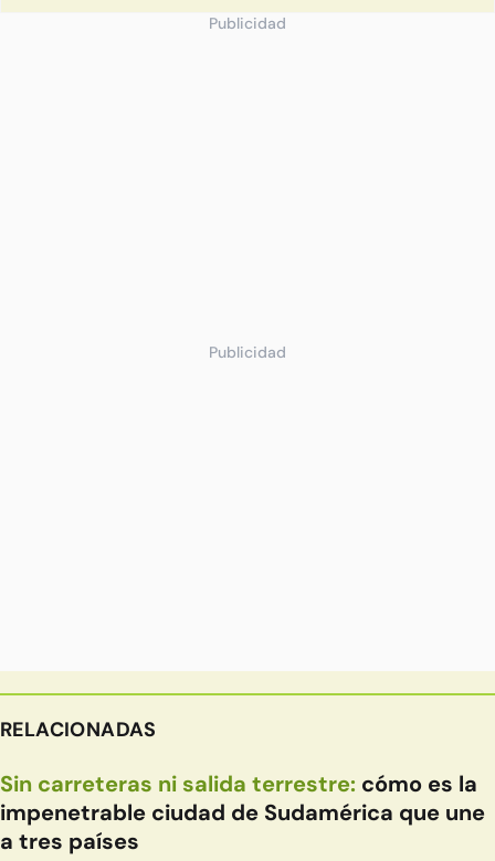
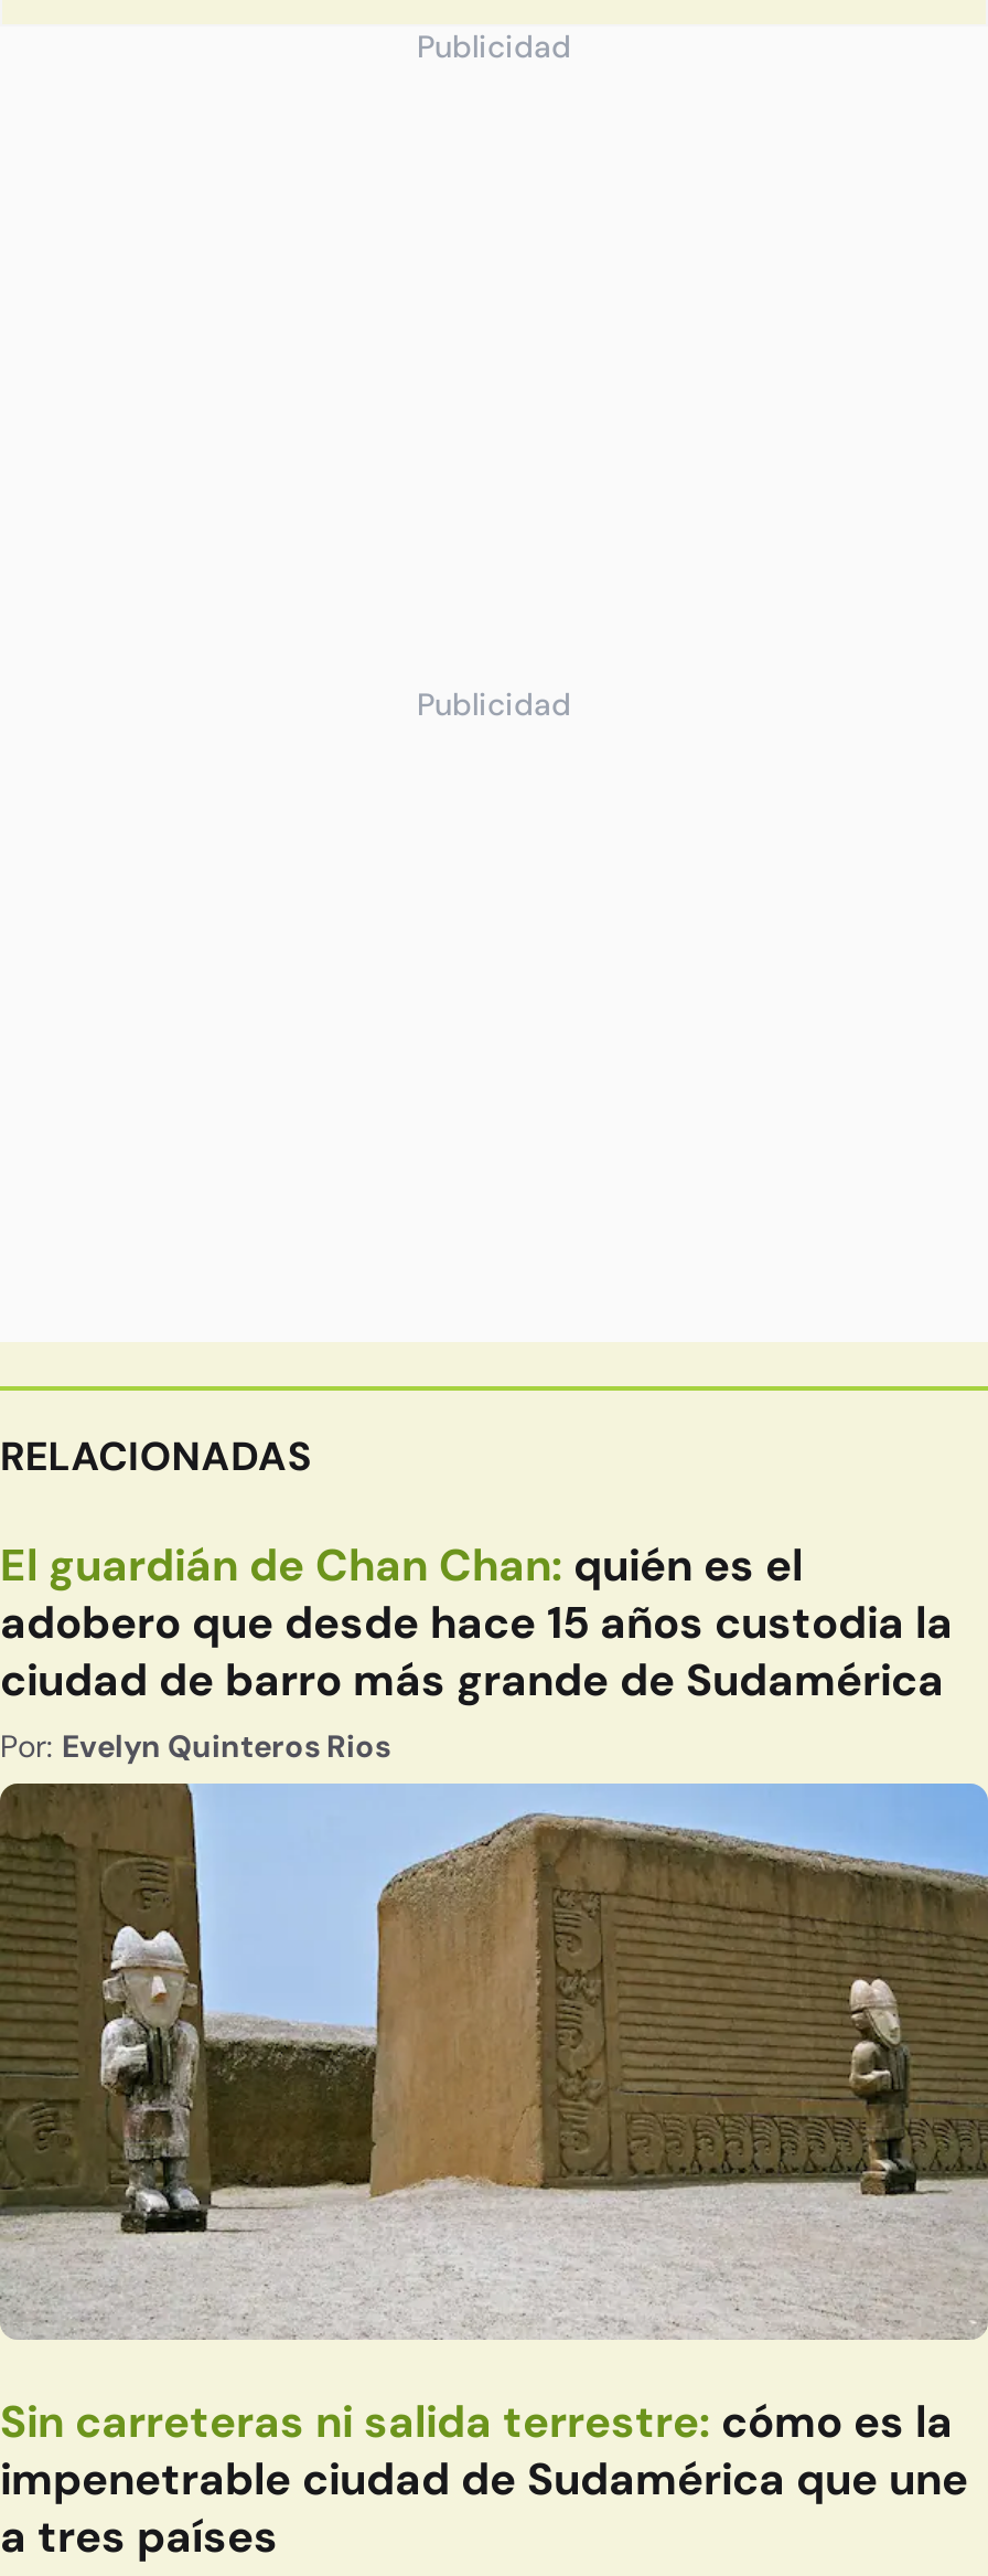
+ El guardián de Chan Chan: quién es el
+ adobero que desde hace 15 años custodia la
+ ciudad de barro más grande de Sudamérica
+ Por: Evelyn Quinteros Rios

+ [image]
